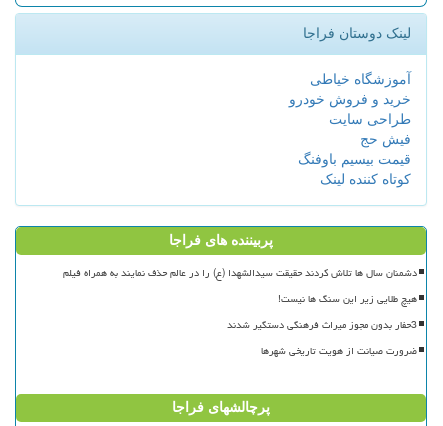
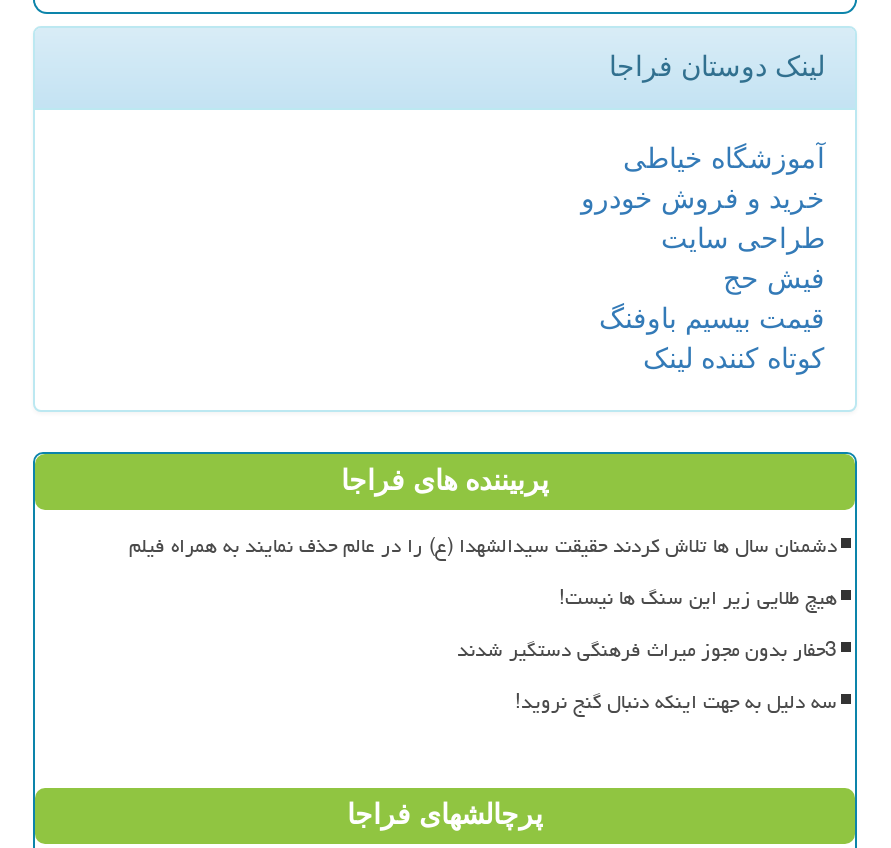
- ضرورت صیانت از هویت تاریخی شهرها
+ سه دلیل به جهت اینکه دنبال گنج نروید!
